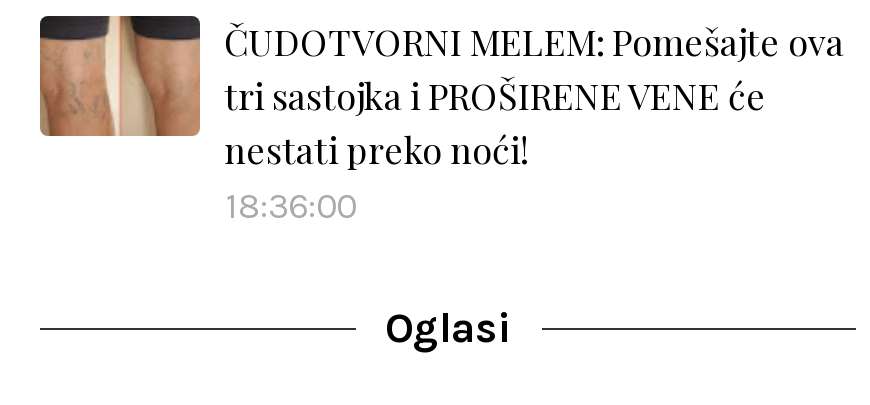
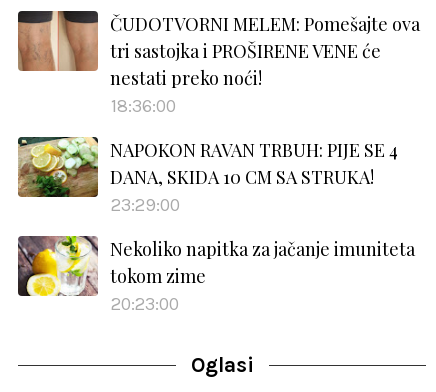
+ [image]
+ NAPOKON RAVAN TRBUH: PIJE SE 4
+ DANA, SKIDA 10 CM SA STRUKA!
+ 23:29:00
+ Nekoliko napitka za jačanje imuniteta
+ tokom zime
+ 20:23:00

+ [image]
